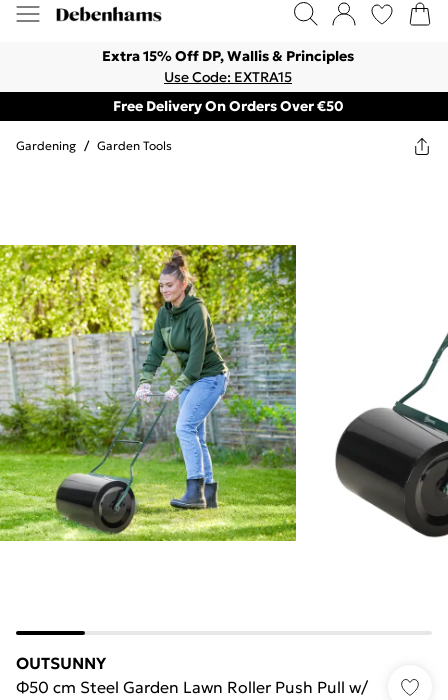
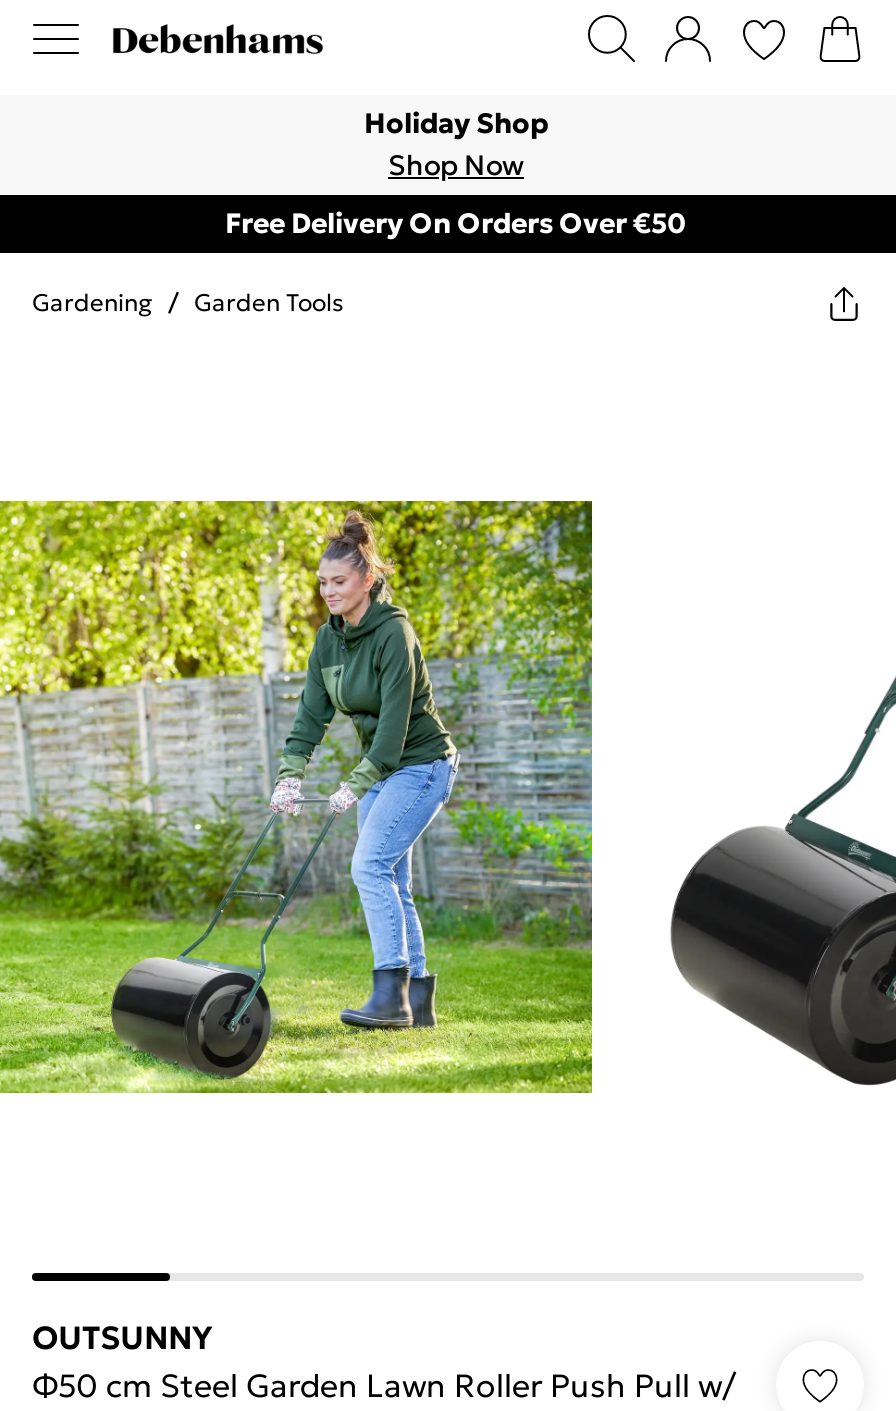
- Extra 15% Off DP, Wallis & Principles
- Use Code: EXTRA15
+ Holiday Shop
+ Shop Now
